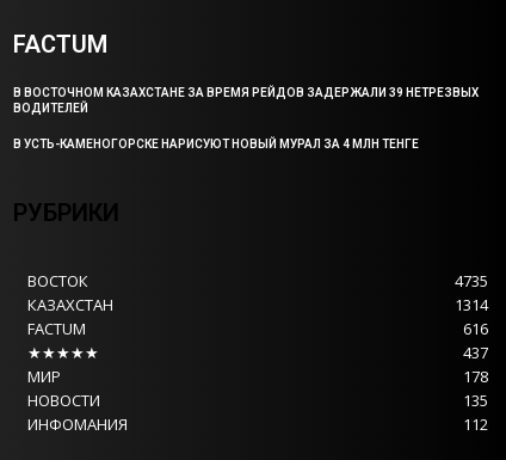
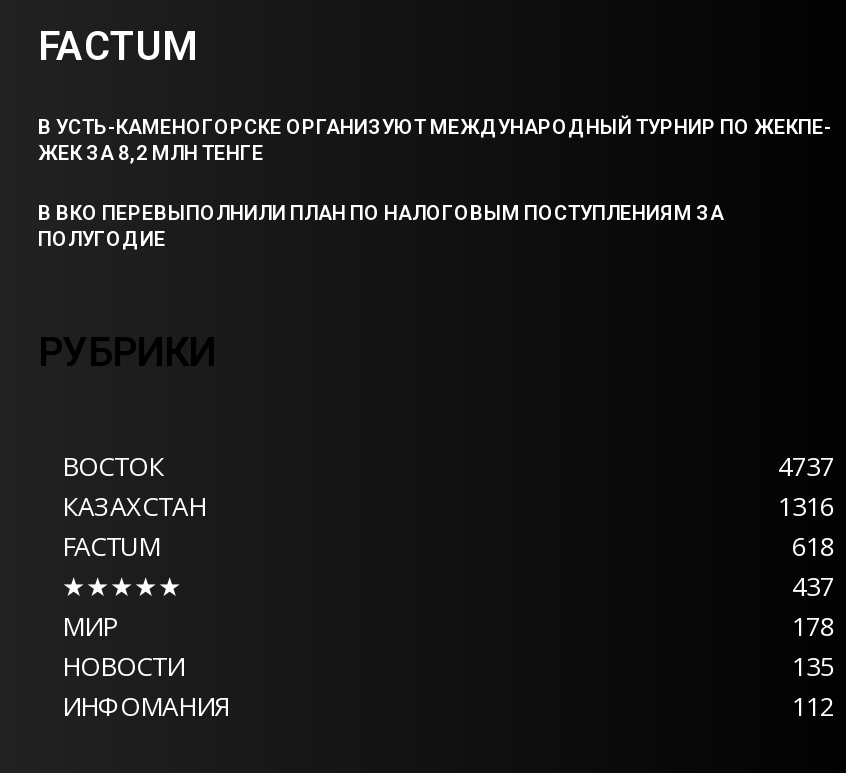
- В ВОСТОЧНОМ КАЗАХСТАНЕ ЗА ВРЕМЯ РЕЙДОВ ЗАДЕРЖАЛИ 39 НЕТРЕЗВЫХ
- ВОДИТЕЛЕЙ
+ В УСТЬ-КАМЕНОГОРСКЕ ОРГАНИЗУЮТ МЕЖДУНАРОДНЫЙ ТУРНИР ПО ЖЕКПЕ-
+ ЖЕК ЗА 8,2 МЛН ТЕНГЕ

- В УСТЬ-КАМЕНОГОРСКЕ НАРИСУЮТ НОВЫЙ МУРАЛ ЗА 4 МЛН ТЕНГЕ
+ В ВКО ПЕРЕВЫПОЛНИЛИ ПЛАН ПО НАЛОГОВЫМ ПОСТУПЛЕНИЯМ ЗА
+ ПОЛУГОДИЕ

- 4735
+ 4737

- 1314
+ 1316

- 616
+ 618
